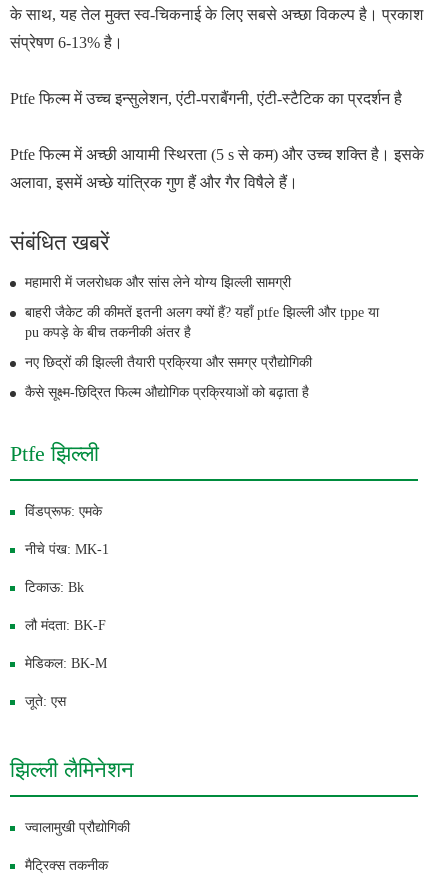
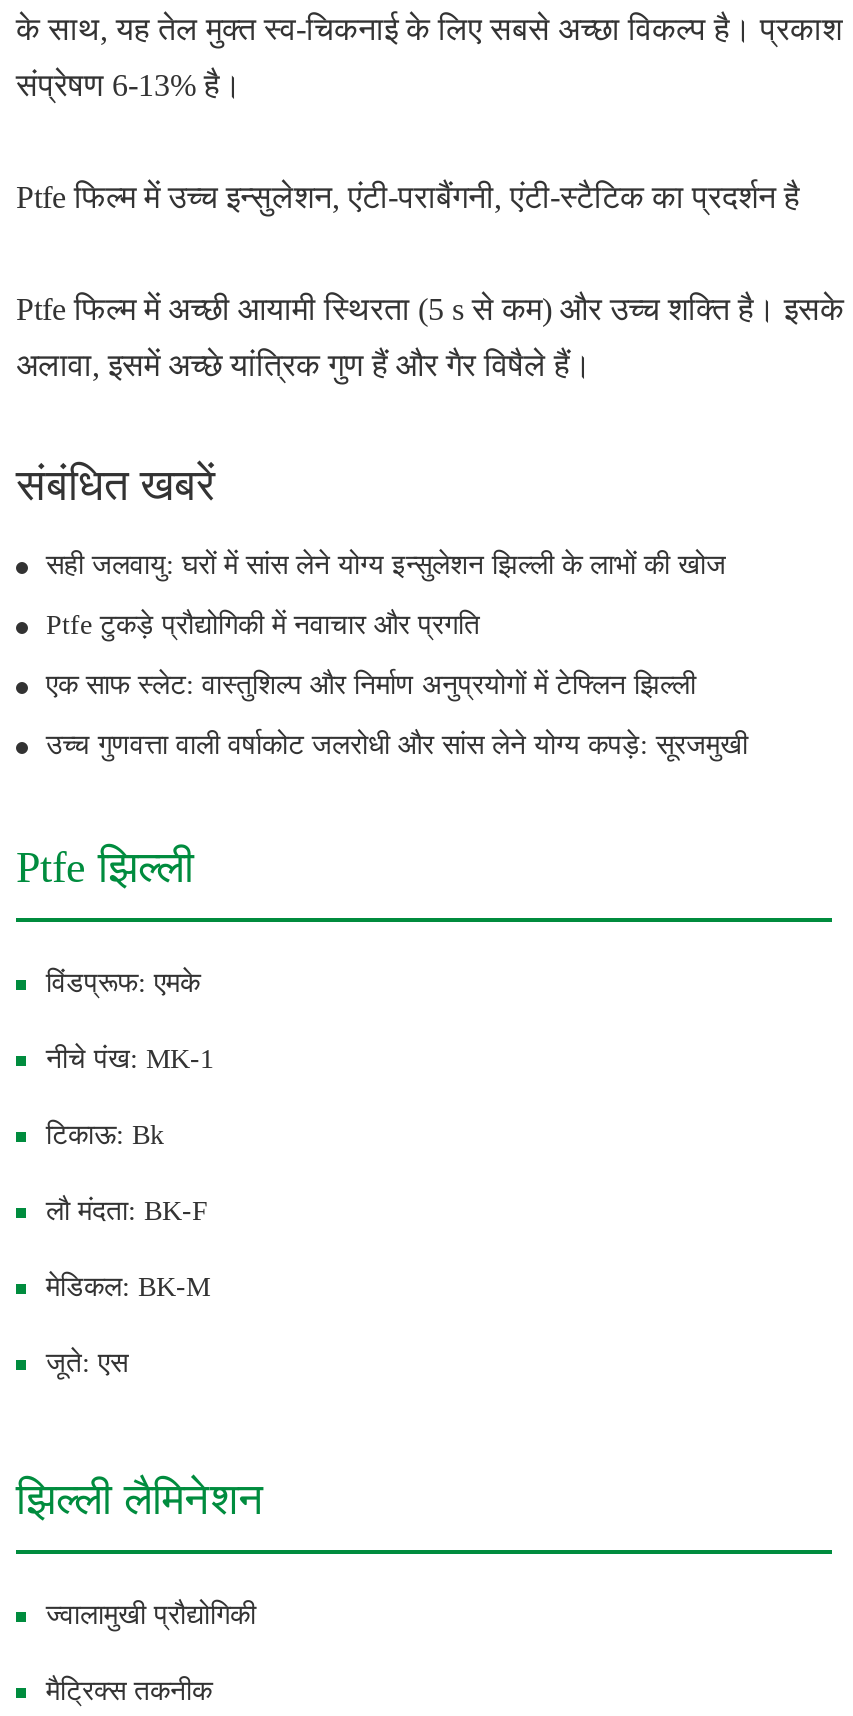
- महामारी में जलरोधक और सांस लेने योग्य झिल्ली सामग्री
+ सही जलवायु: घरों में सांस लेने योग्य इन्सुलेशन झिल्ली के लाभों की खोज

- बाहरी जैकेट की कीमतें इतनी अलग क्यों हैं? यहाँ ptfe झिल्ली और tppe या
- pu कपड़े के बीच तकनीकी अंतर है
+ Ptfe टुकड़े प्रौद्योगिकी में नवाचार और प्रगति

- नए छिद्रों की झिल्ली तैयारी प्रक्रिया और समग्र प्रौद्योगिकी
+ एक साफ स्लेट: वास्तुशिल्प और निर्माण अनुप्रयोगों में टेफ्लिन झिल्ली

- कैसे सूक्ष्म-छिद्रित फिल्म औद्योगिक प्रक्रियाओं को बढ़ाता है
+ उच्च गुणवत्ता वाली वर्षाकोट जलरोधी और सांस लेने योग्य कपड़े: सूरजमुखी
